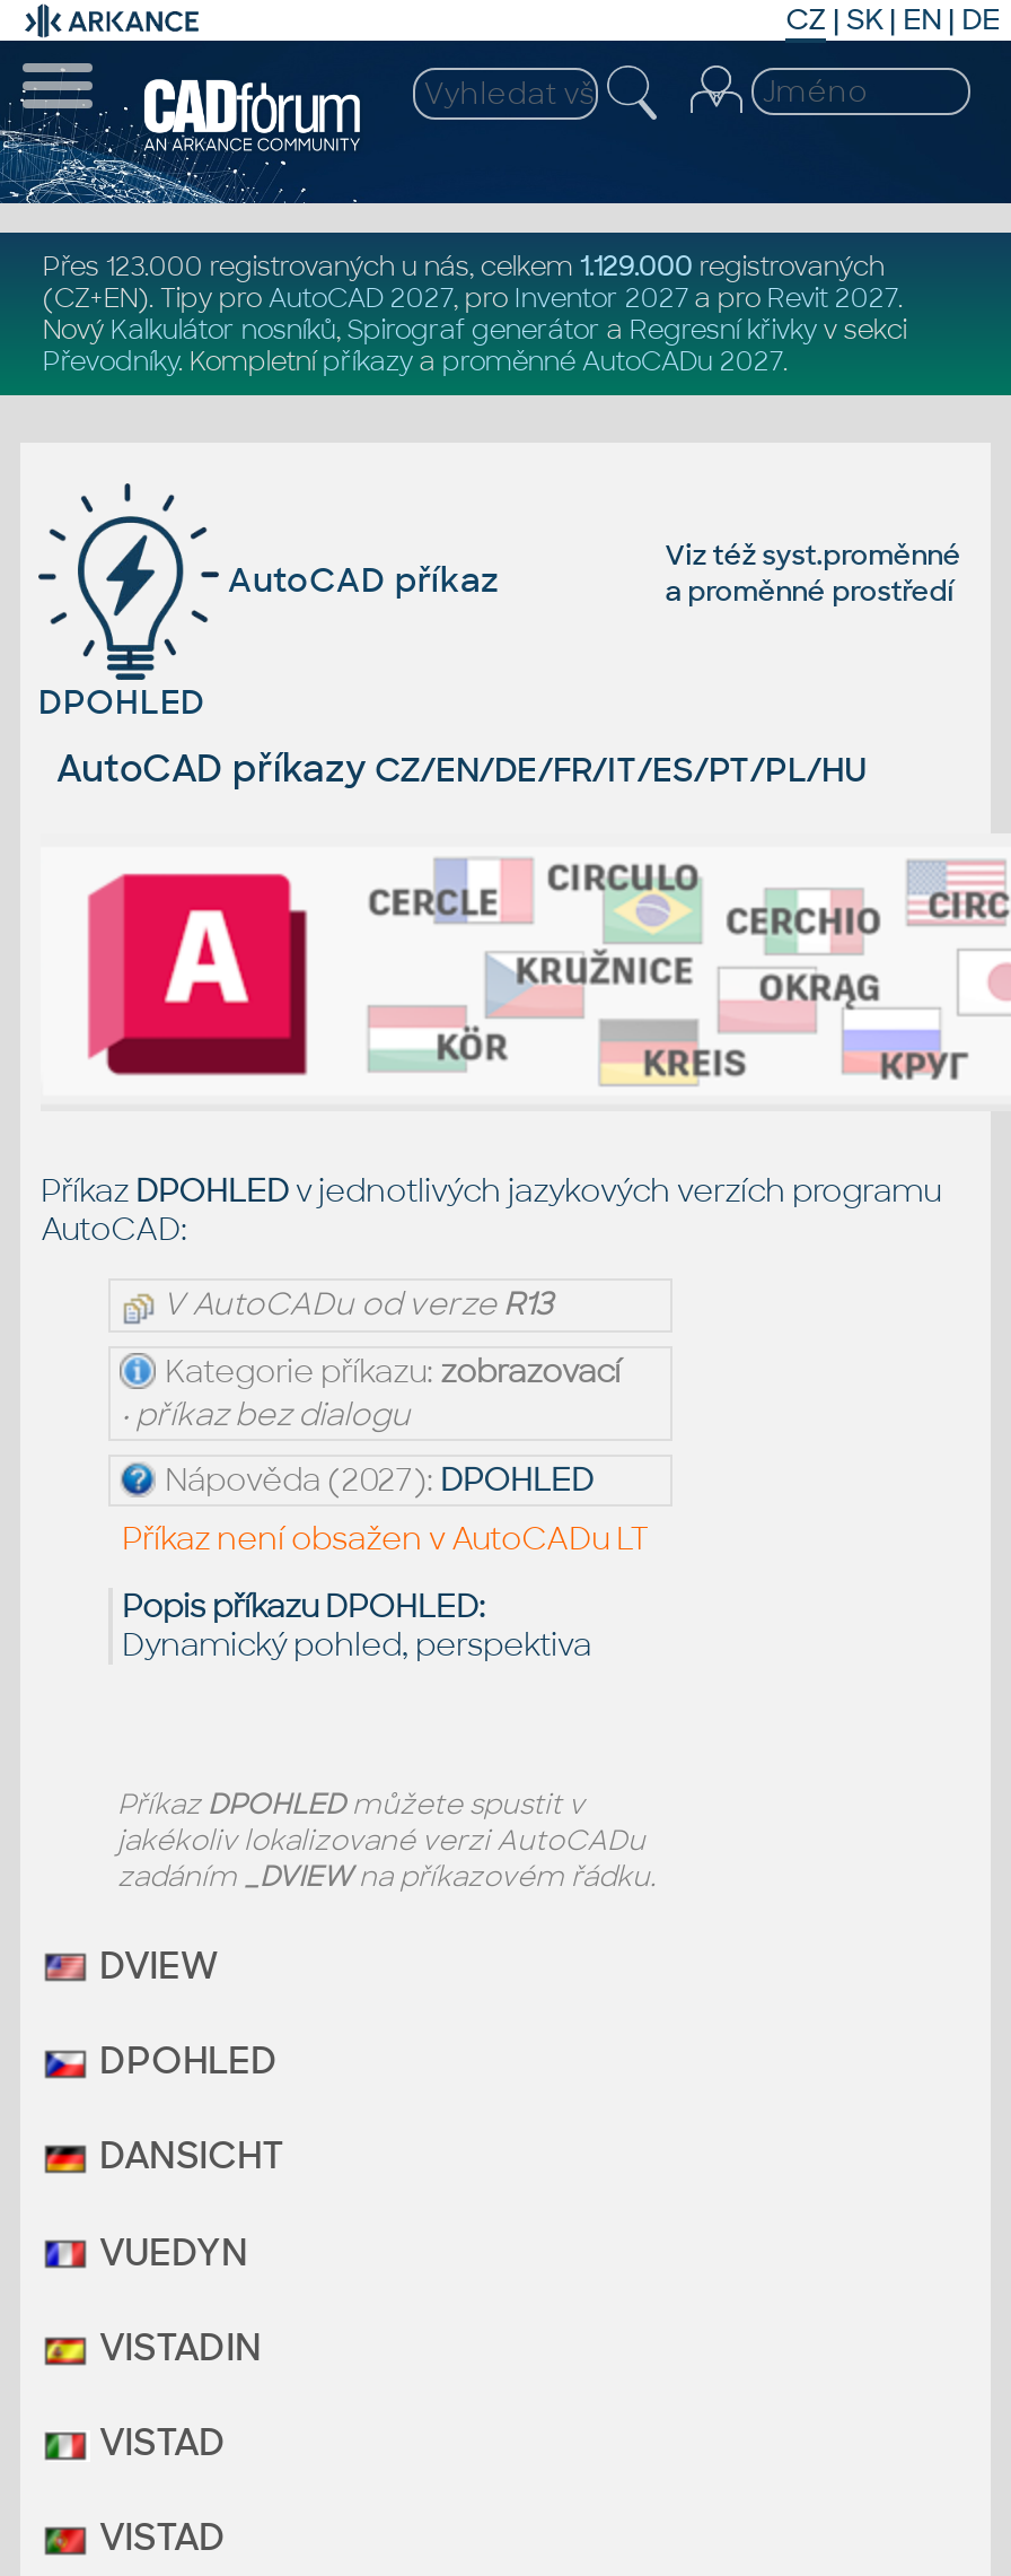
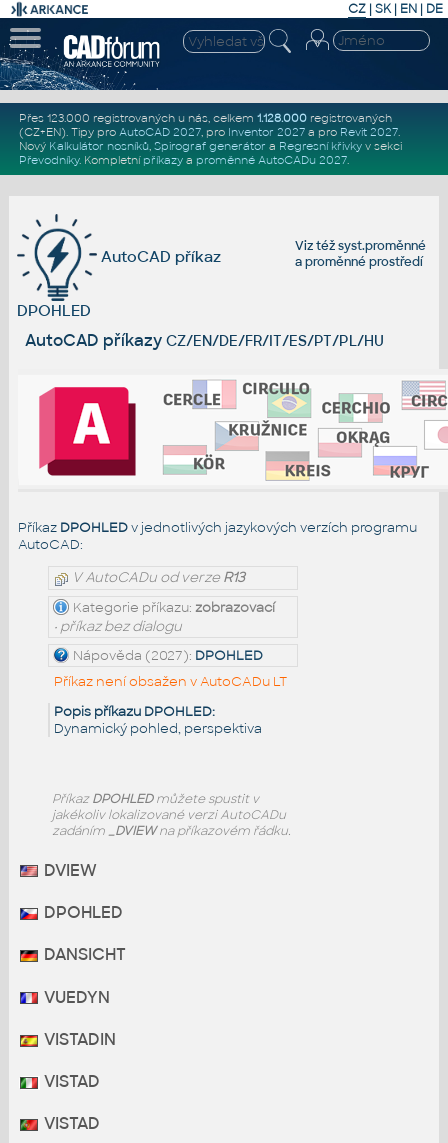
- Přes 123.000 registrovaných u nás, celkem 1.129.000 registrovaných
+ Přes 123.000 registrovaných u nás, celkem 1.128.000 registrovaných
